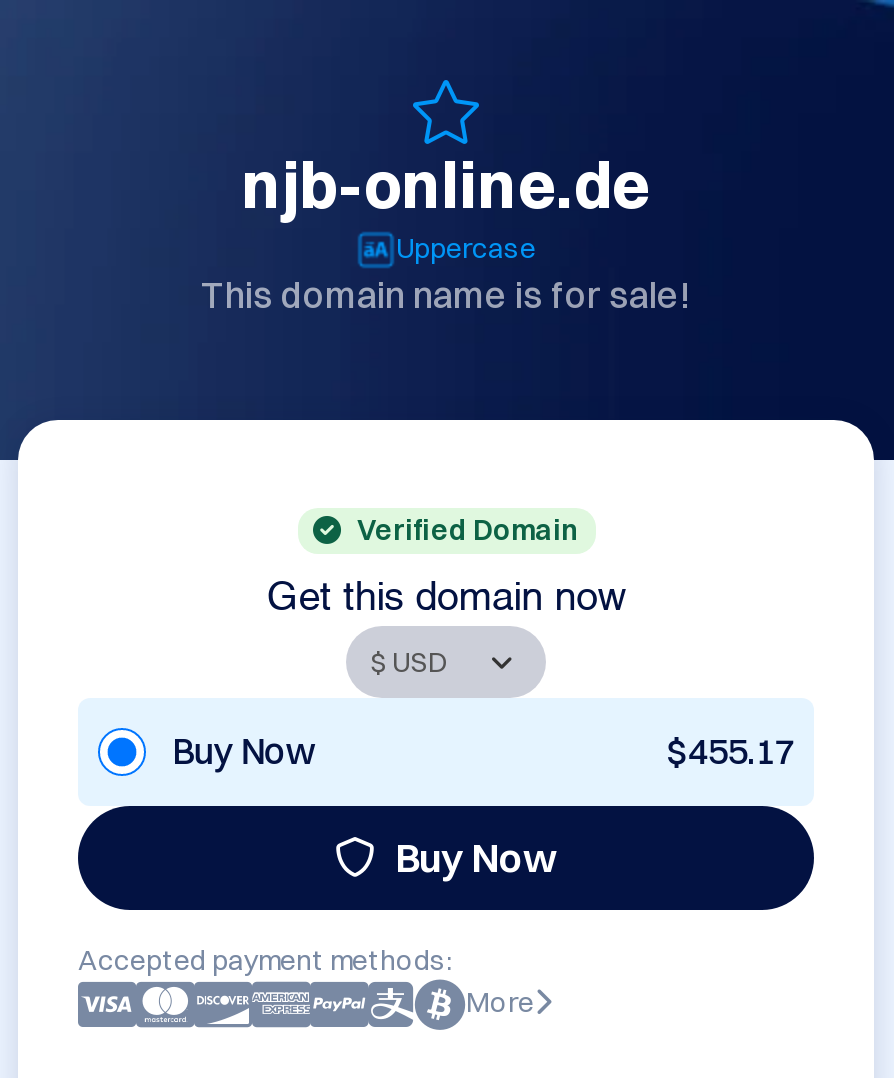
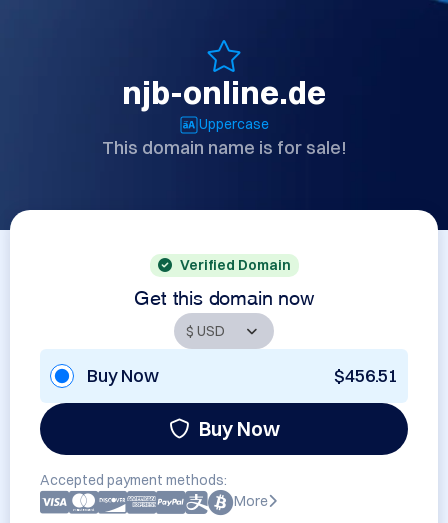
- $455.17
+ $456.51
